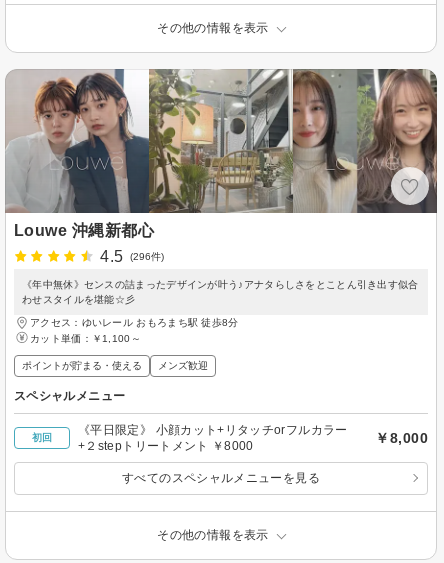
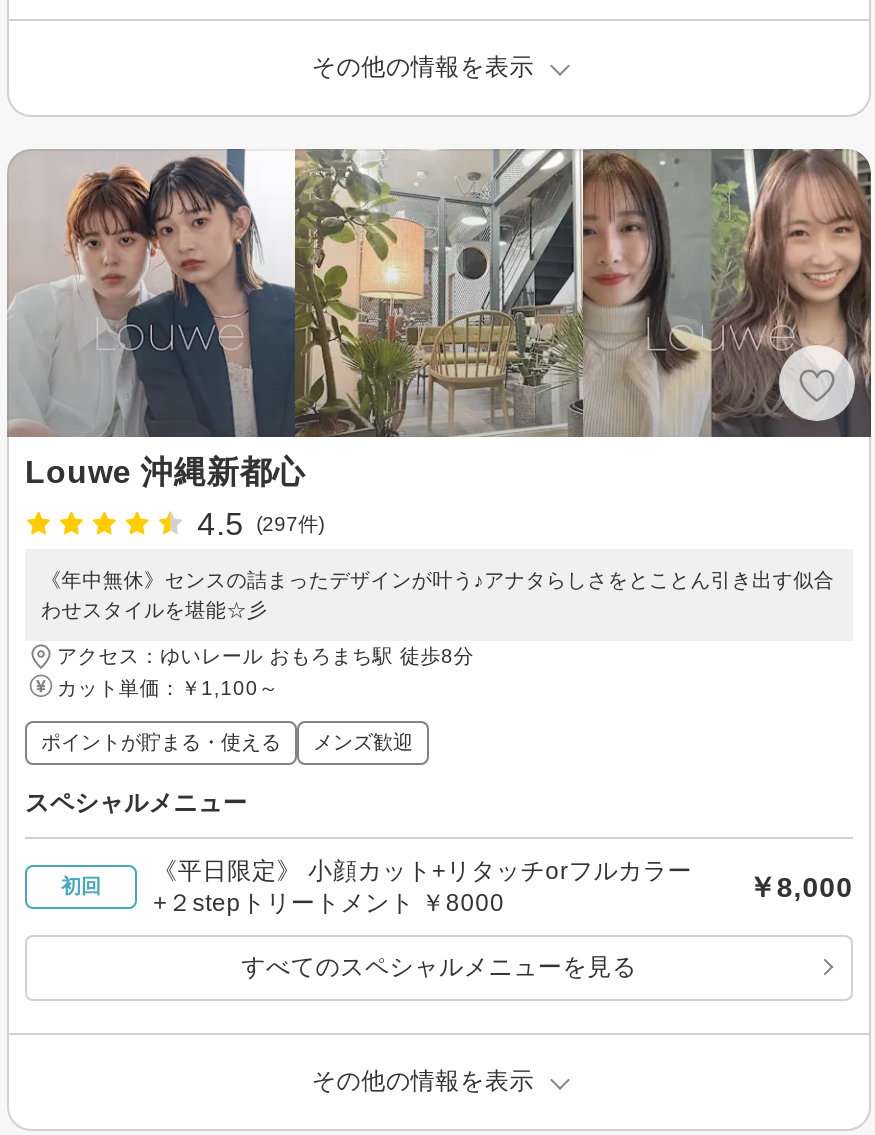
- 4.5 (296件)
+ 4.5 (297件)
